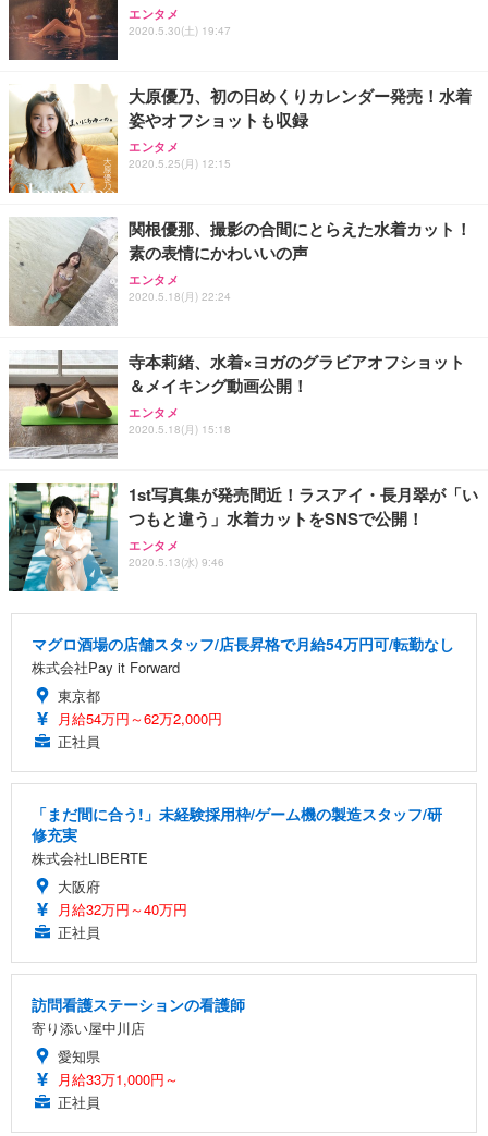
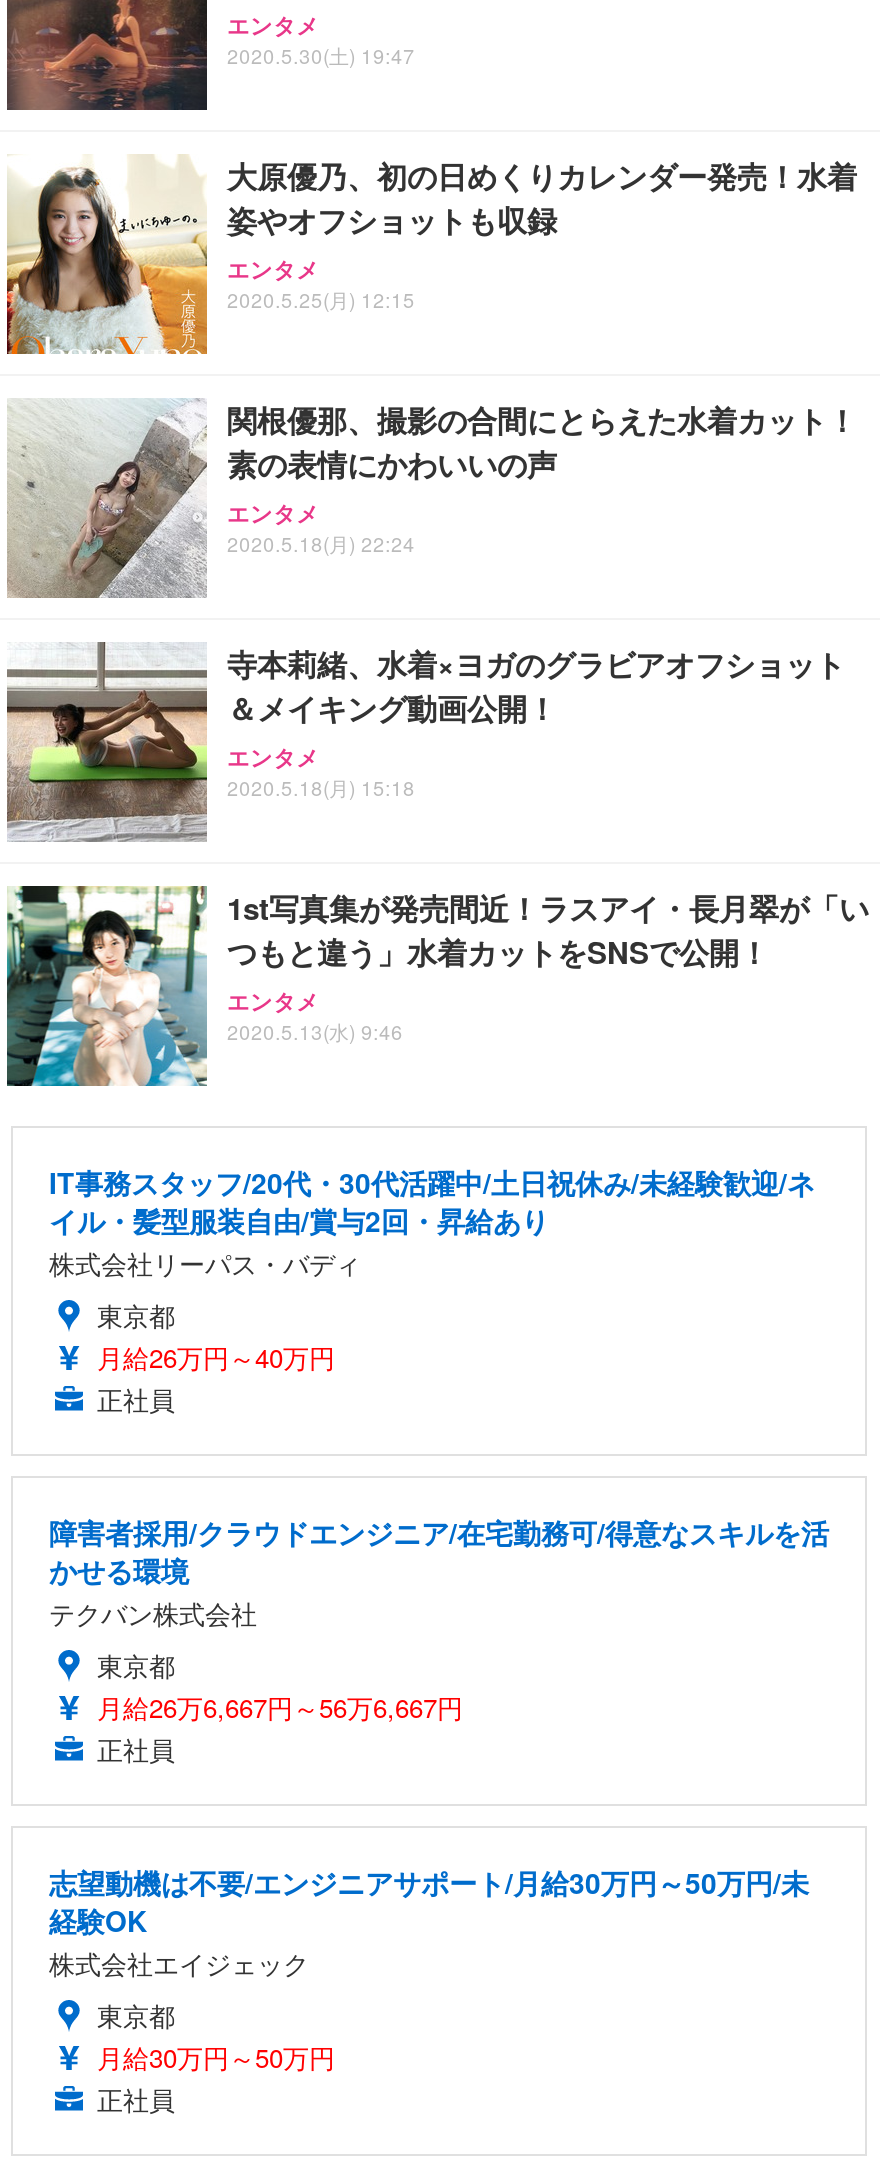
- マグロ酒場の店舗スタッフ/店長昇格で月給54万円可/転勤なし
- 株式会社Pay it Forward
+ IT事務スタッフ/20代・30代活躍中/土日祝休み/未経験歓迎/ネ
+ イル・髪型服装自由/賞与2回・昇給あり
+ 株式会社リーパス・バディ

- 月給54万円～62万2,000円
+ 月給26万円～40万円

- 「まだ間に合う!」未経験採用枠/ゲーム機の製造スタッフ/研
- 修充実
- 株式会社LIBERTE
- 大阪府
- 月給32万円～40万円
+ 障害者採用/クラウドエンジニア/在宅勤務可/得意なスキルを活
+ かせる環境
+ テクバン株式会社
+ 東京都
+ 月給26万6,667円～56万6,667円

- 訪問看護ステーションの看護師
- 寄り添い屋中川店
- 愛知県
- 月給33万1,000円～
+ 志望動機は不要/エンジニアサポート/月給30万円～50万円/未
+ 経験OK
+ 株式会社エイジェック
+ 東京都
+ 月給30万円～50万円
